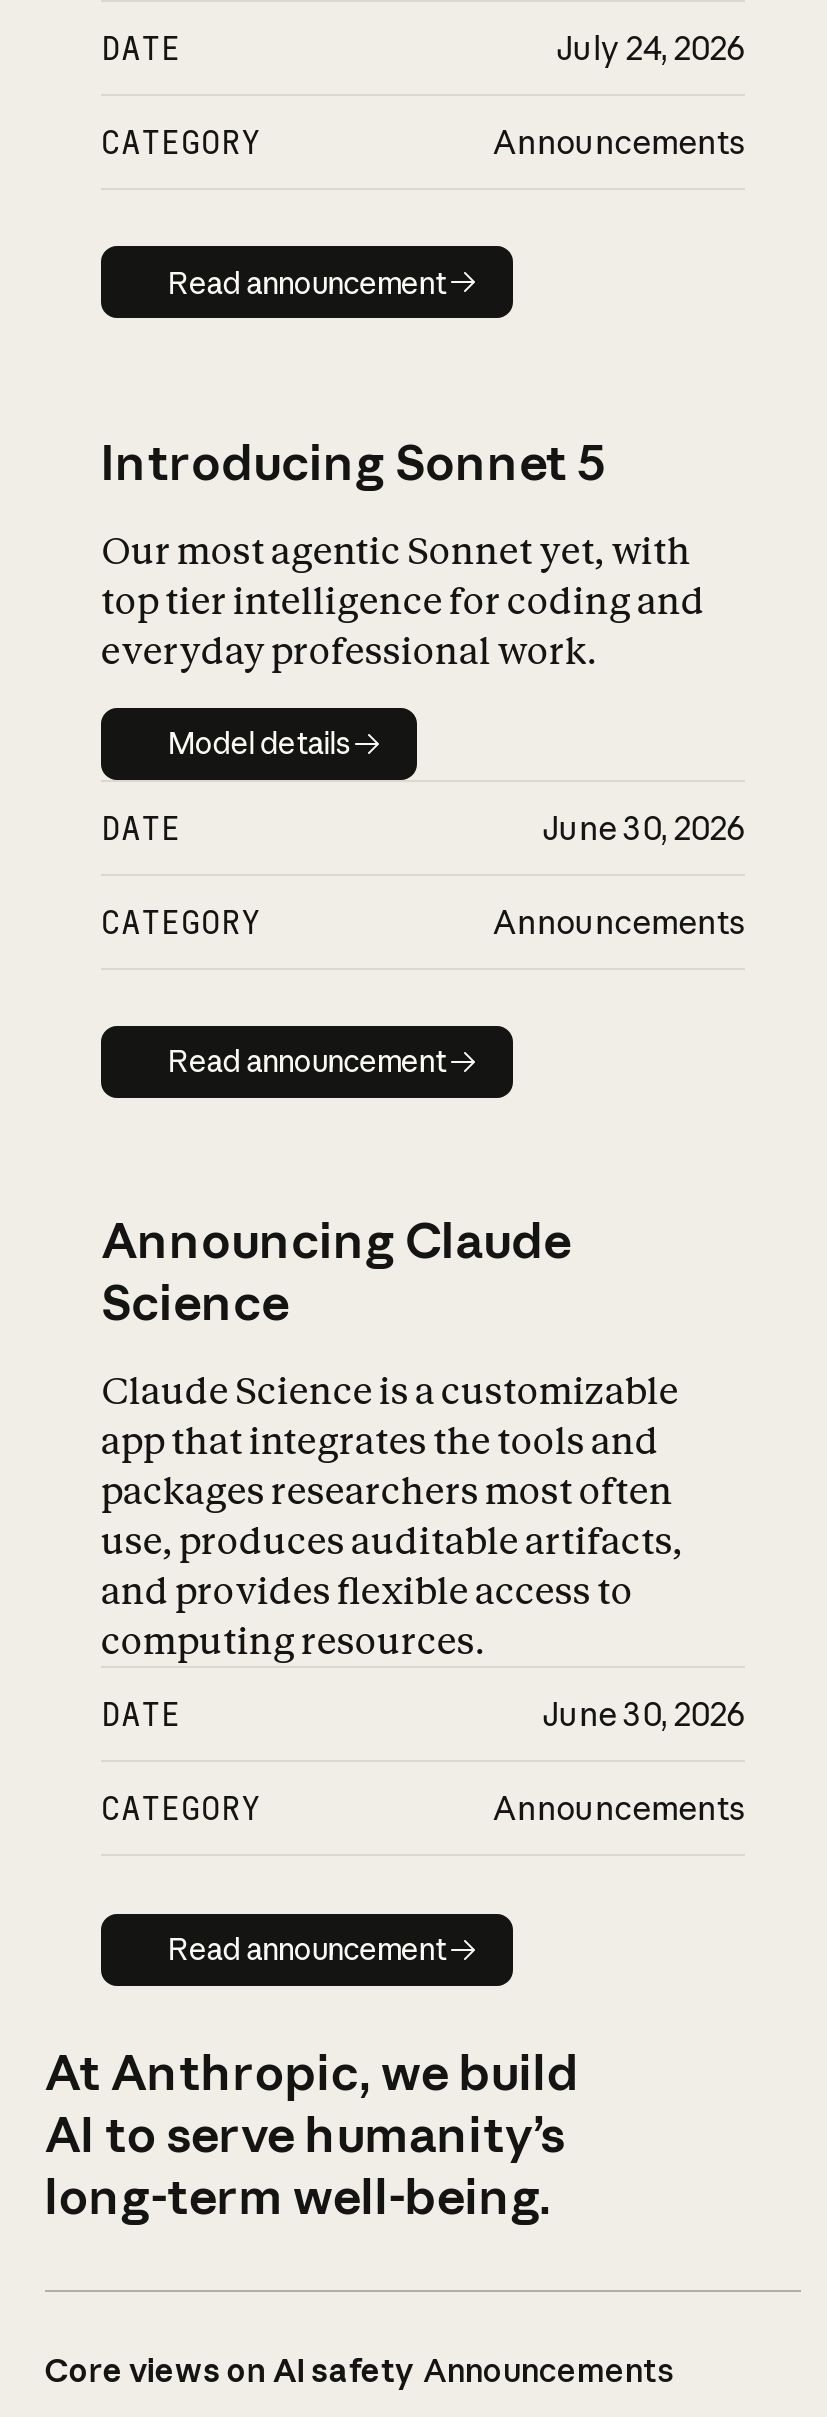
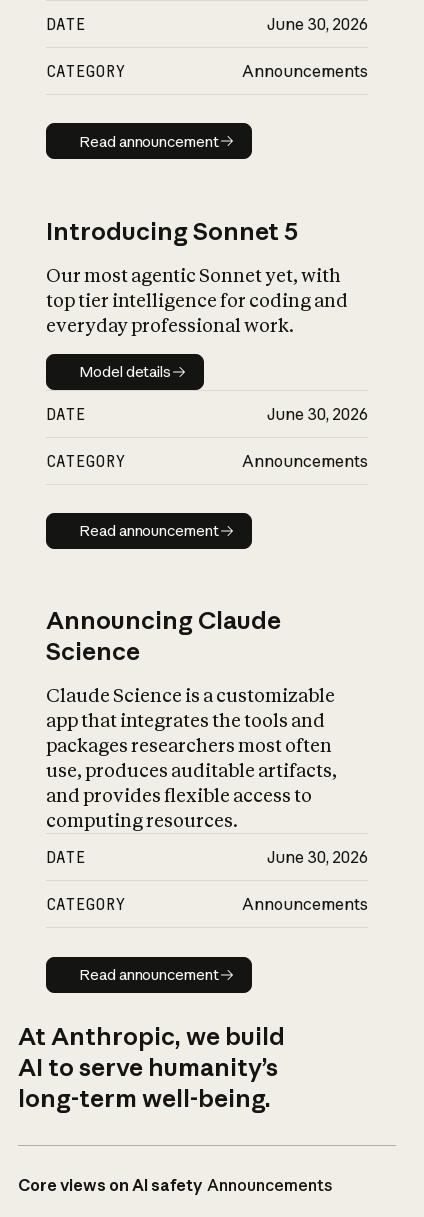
- July 24, 2026
+ June 30, 2026
